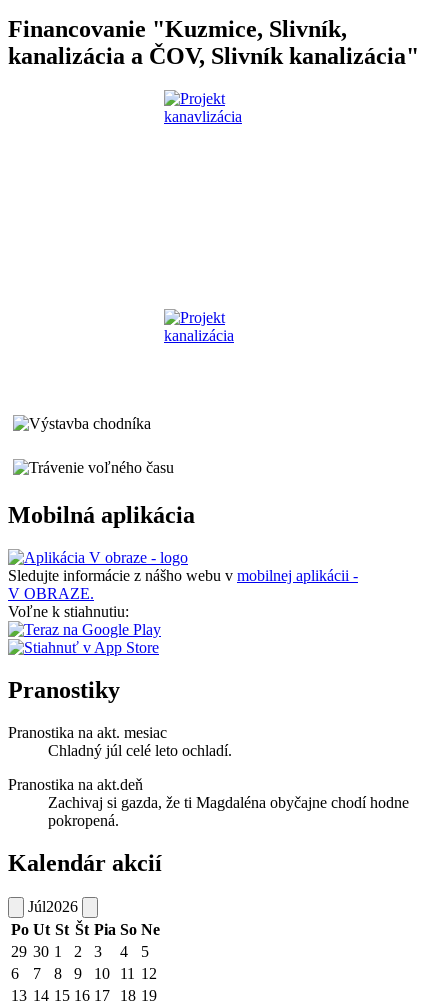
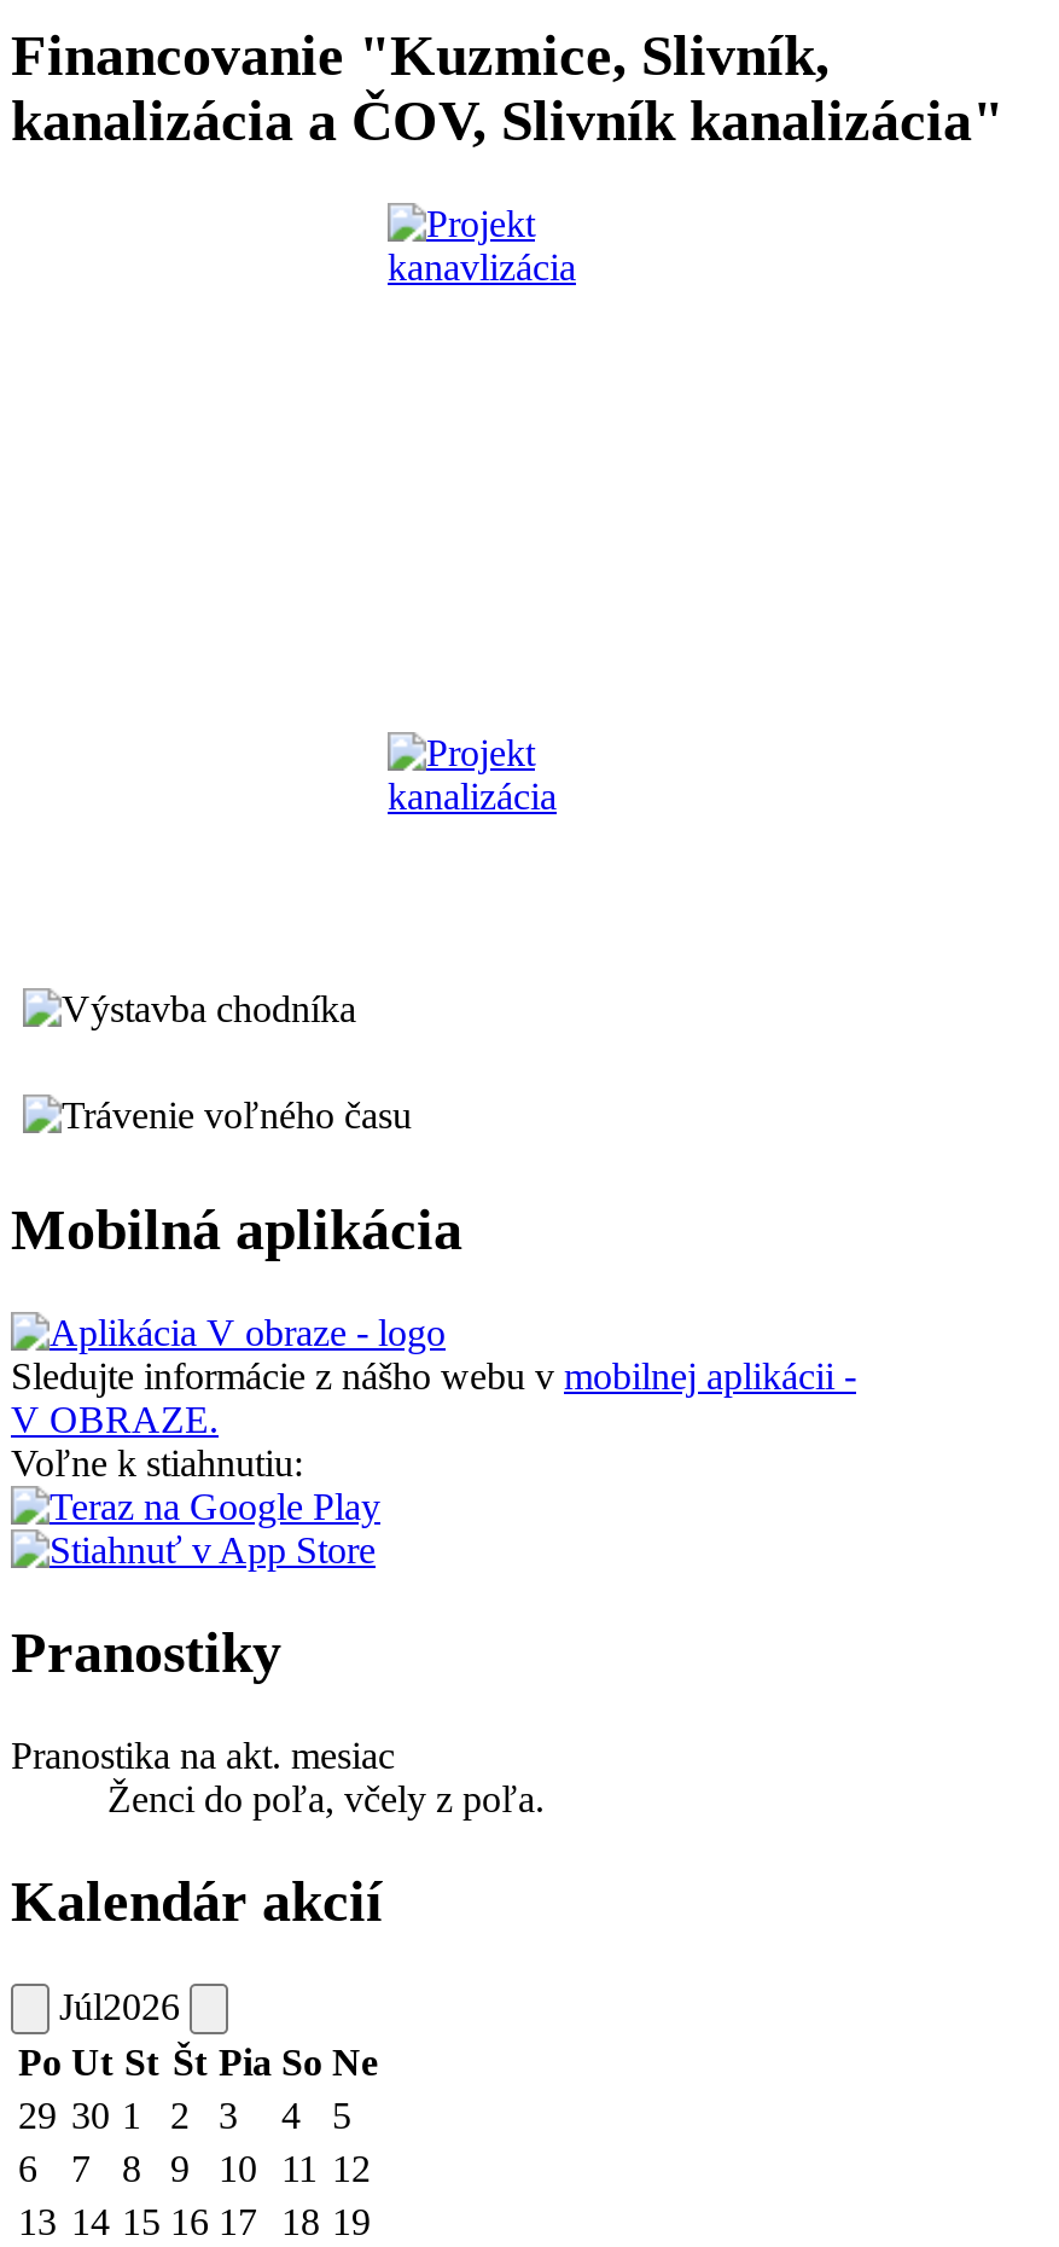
- Chladný júl celé leto ochladí.
- Pranostika na akt.deň
- Zachivaj si gazda, že ti Magdaléna obyčajne chodí hodne
- pokropená.
+ Ženci do poľa, včely z poľa.
